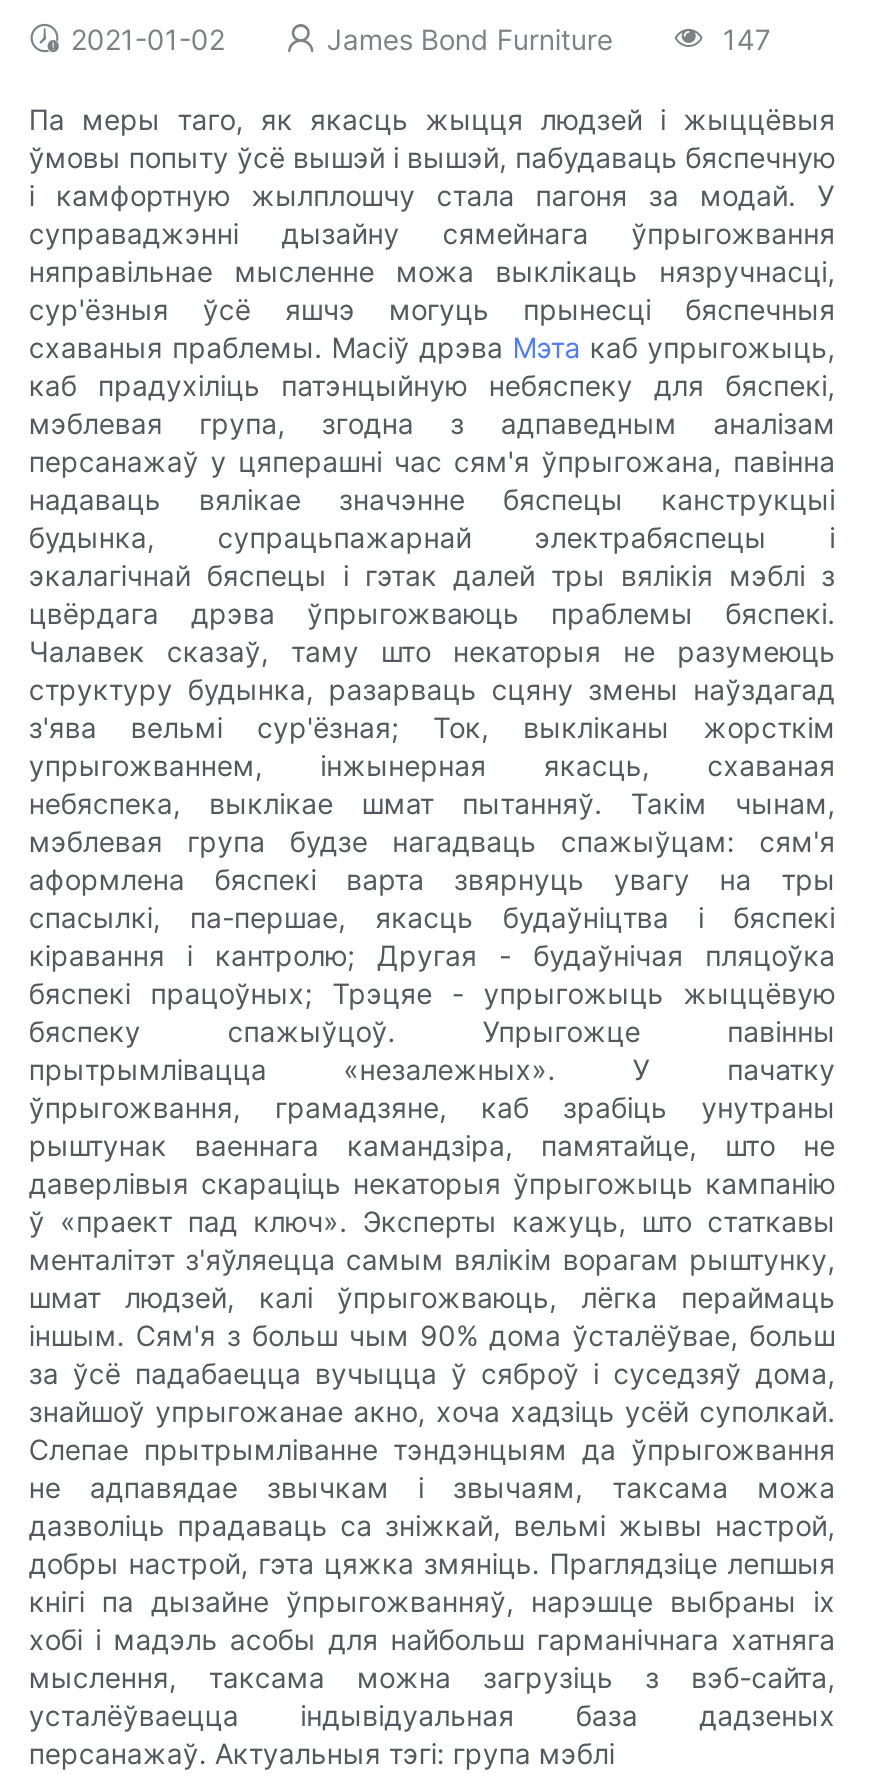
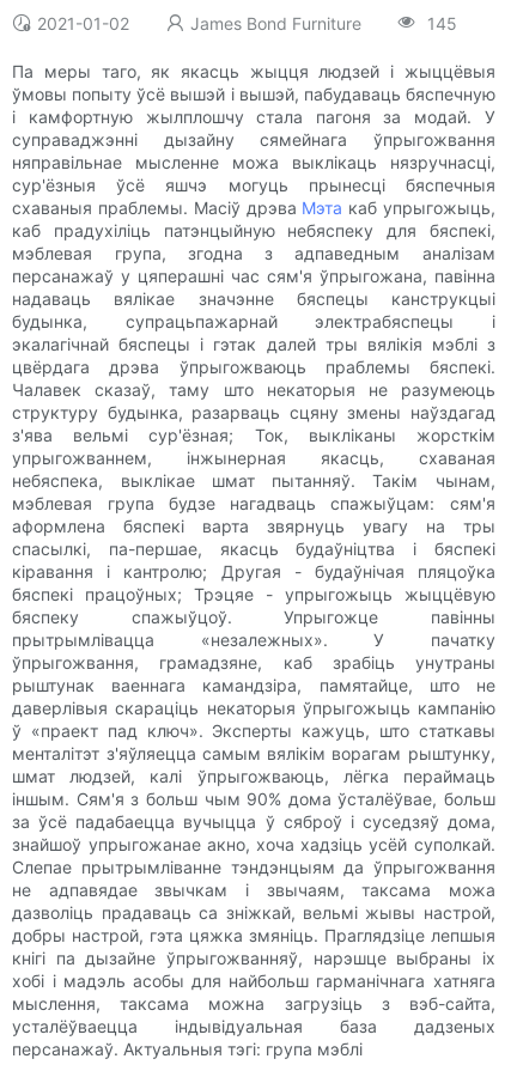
- 147
+ 145
